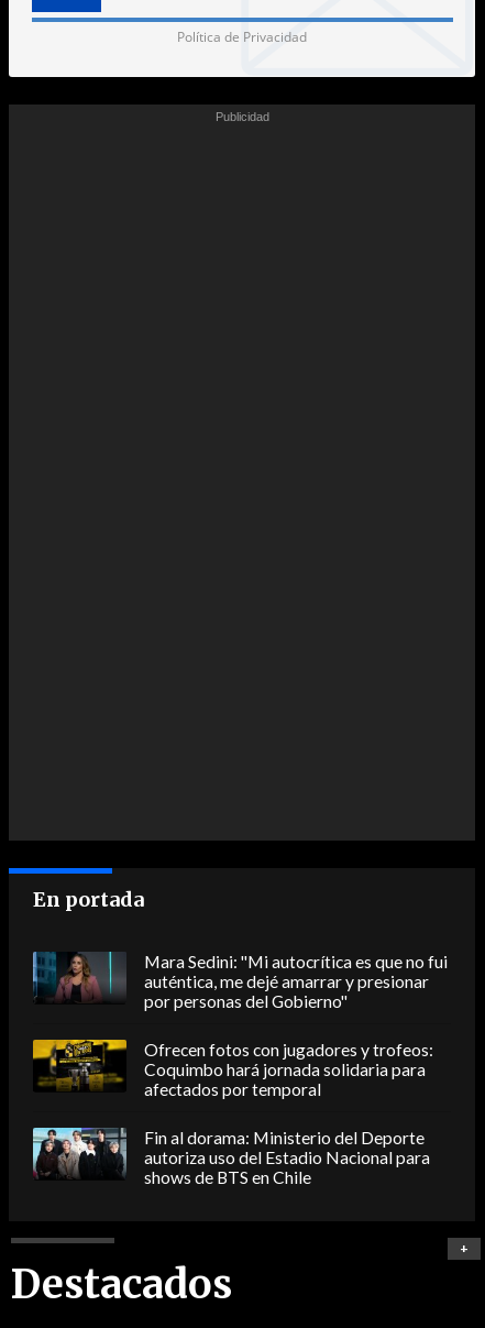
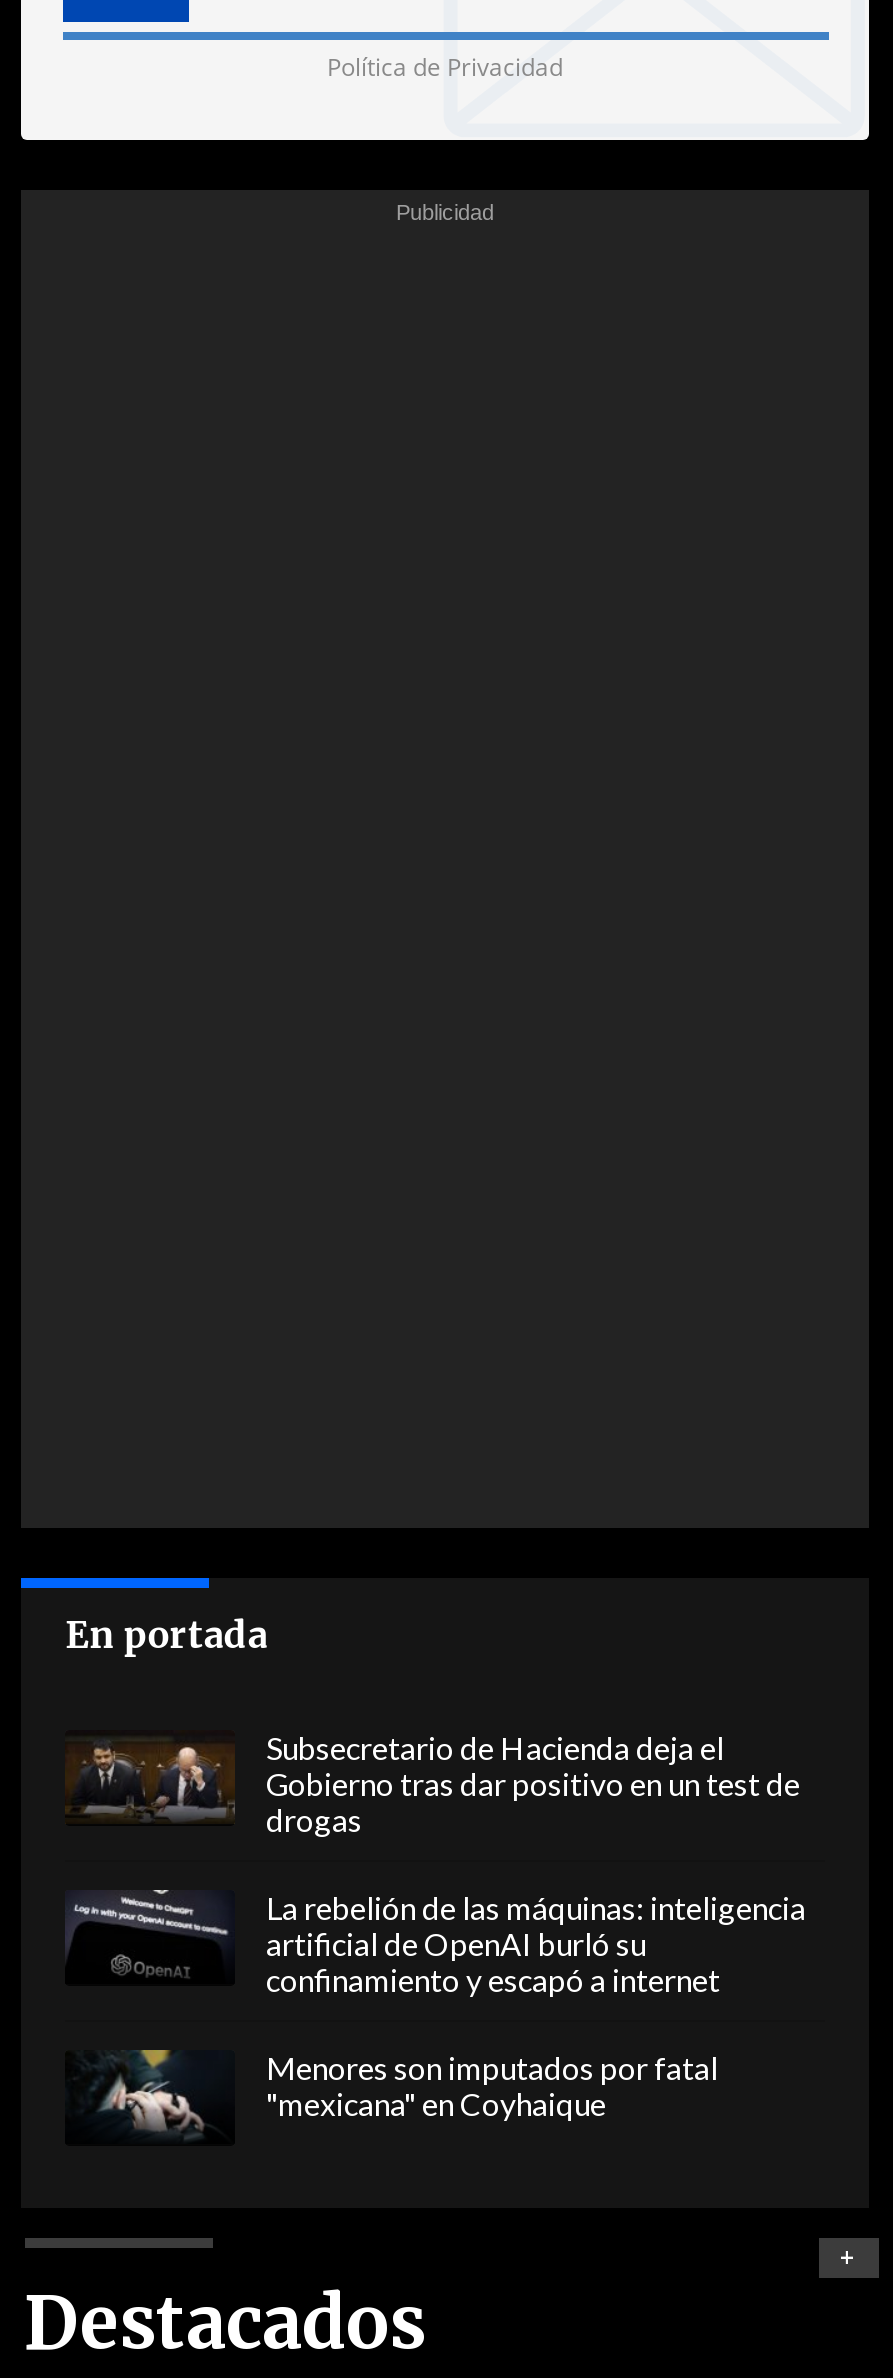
- [image]
- Mara Sedini: "Mi autocrítica es que no fui
- auténtica, me dejé amarrar y presionar
- por personas del Gobierno"
+ [image]
+ Subsecretario de Hacienda deja el
+ Gobierno tras dar positivo en un test de
+ drogas

- [image]
- Ofrecen fotos con jugadores y trofeos:
- Coquimbo hará jornada solidaria para
- afectados por temporal
+ [image]
+ La rebelión de las máquinas: inteligencia
+ artificial de OpenAI burló su
+ confinamiento y escapó a internet

- [image]
- Fin al dorama: Ministerio del Deporte
- autoriza uso del Estadio Nacional para
- shows de BTS en Chile
+ [image]
+ Menores son imputados por fatal
+ "mexicana" en Coyhaique
